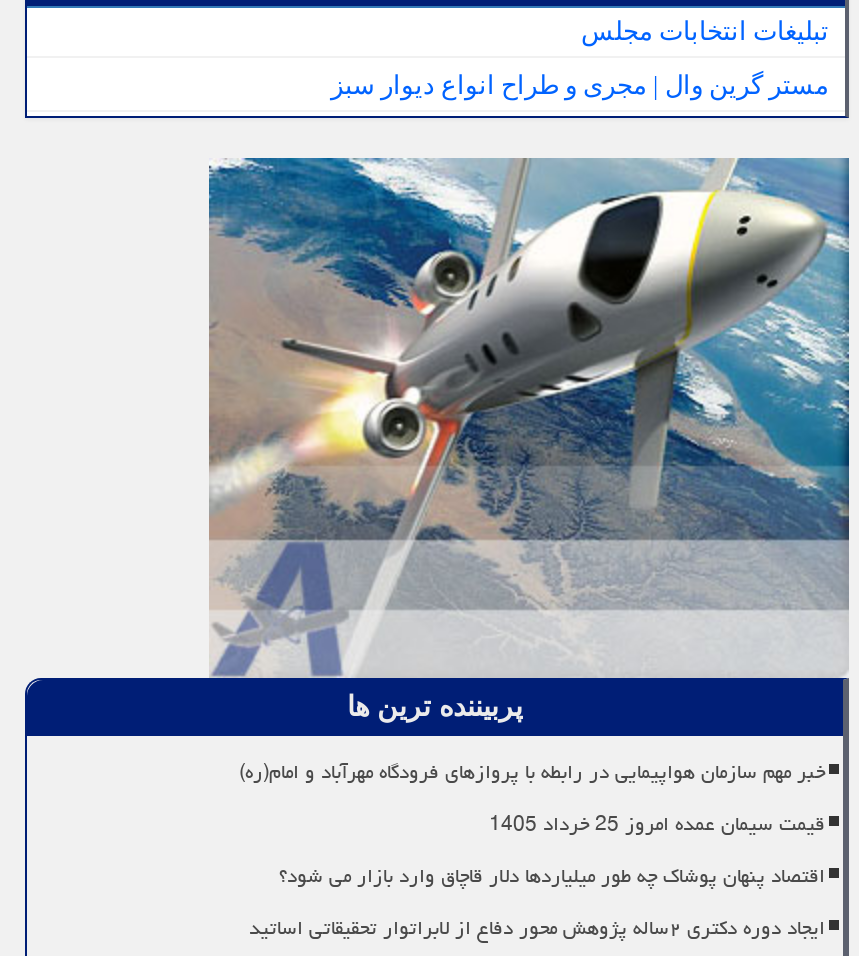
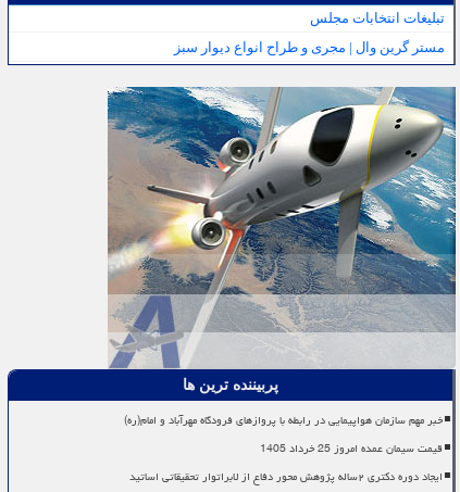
- اقتصاد پنهان پوشاک چه طور میلیاردها دلار قاچاق وارد بازار می شود؟
